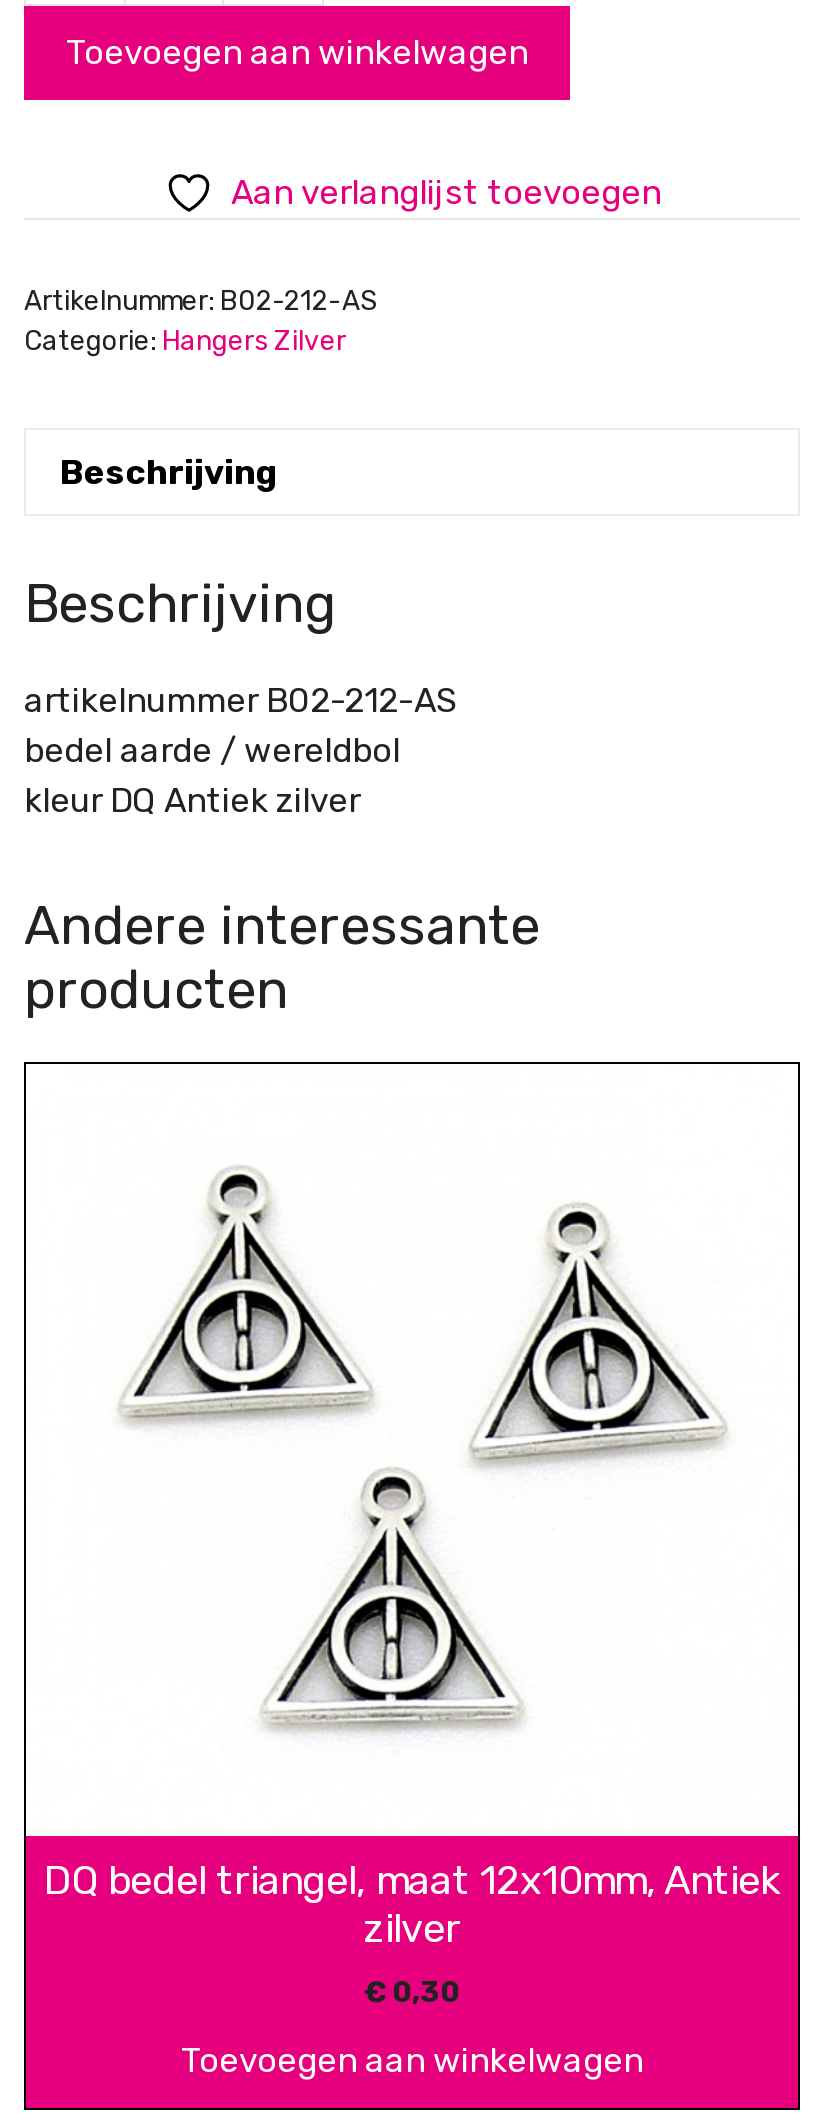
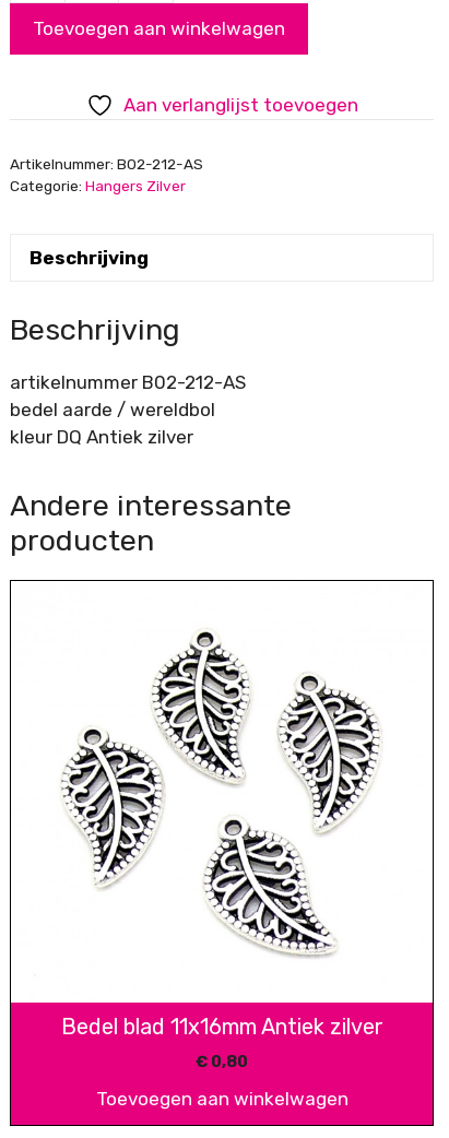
- [image]
+ [image]

- DQ bedel triangel, maat 12x10mm, Antiek
- zilver
+ Bedel blad 11x16mm Antiek zilver

- €0,30
+ €0,80
